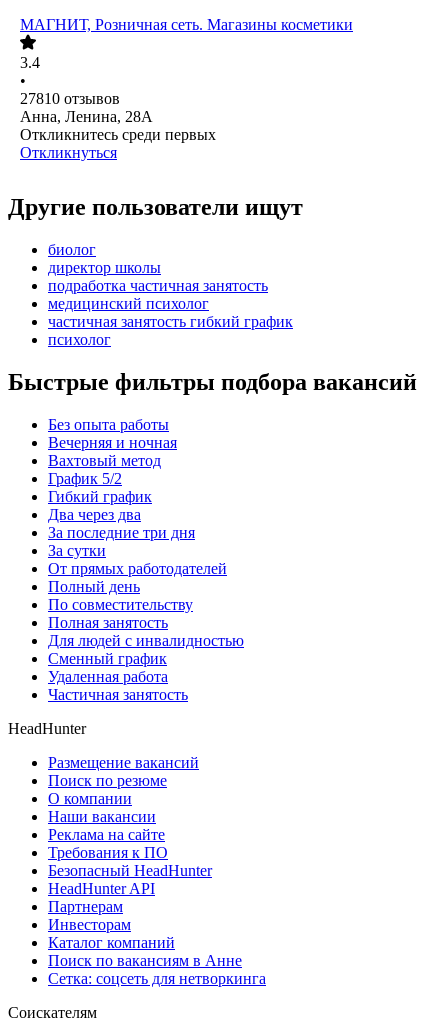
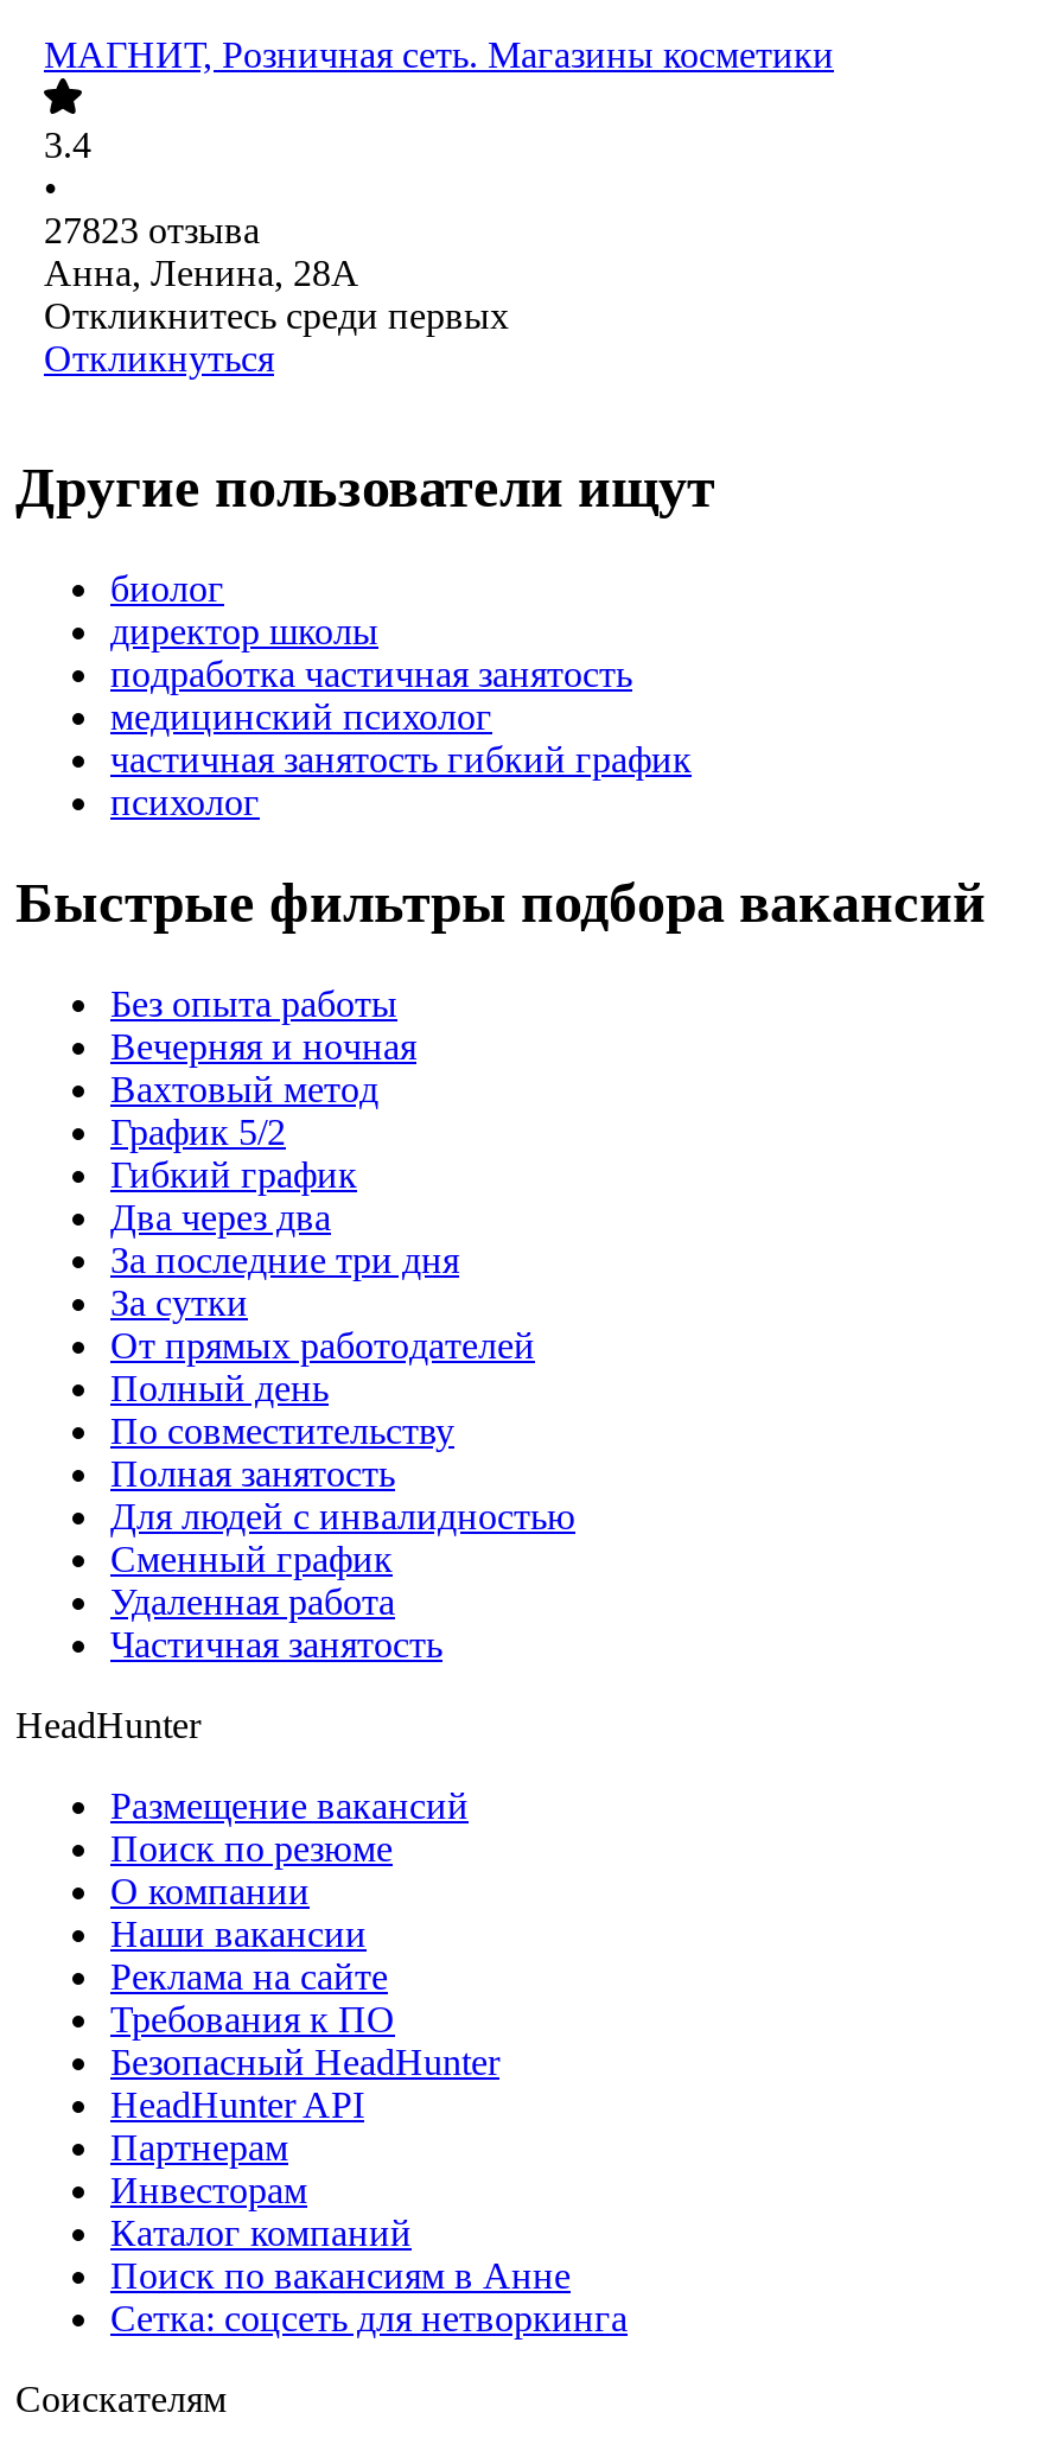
- 27810 отзывов
+ 27823 отзыва
